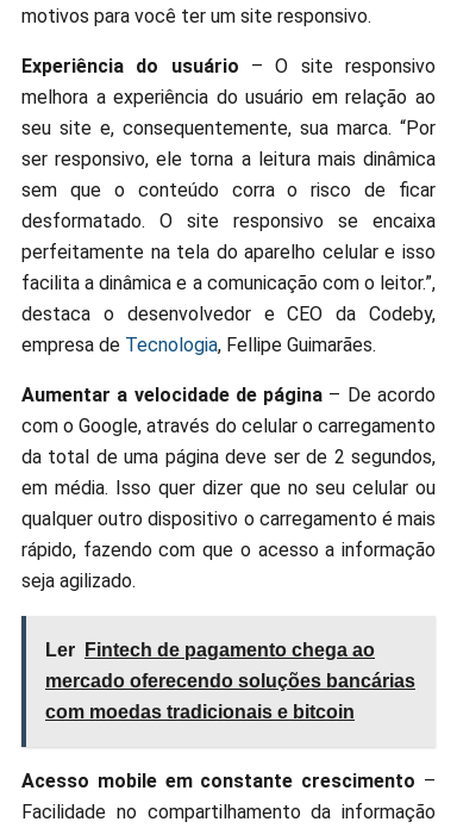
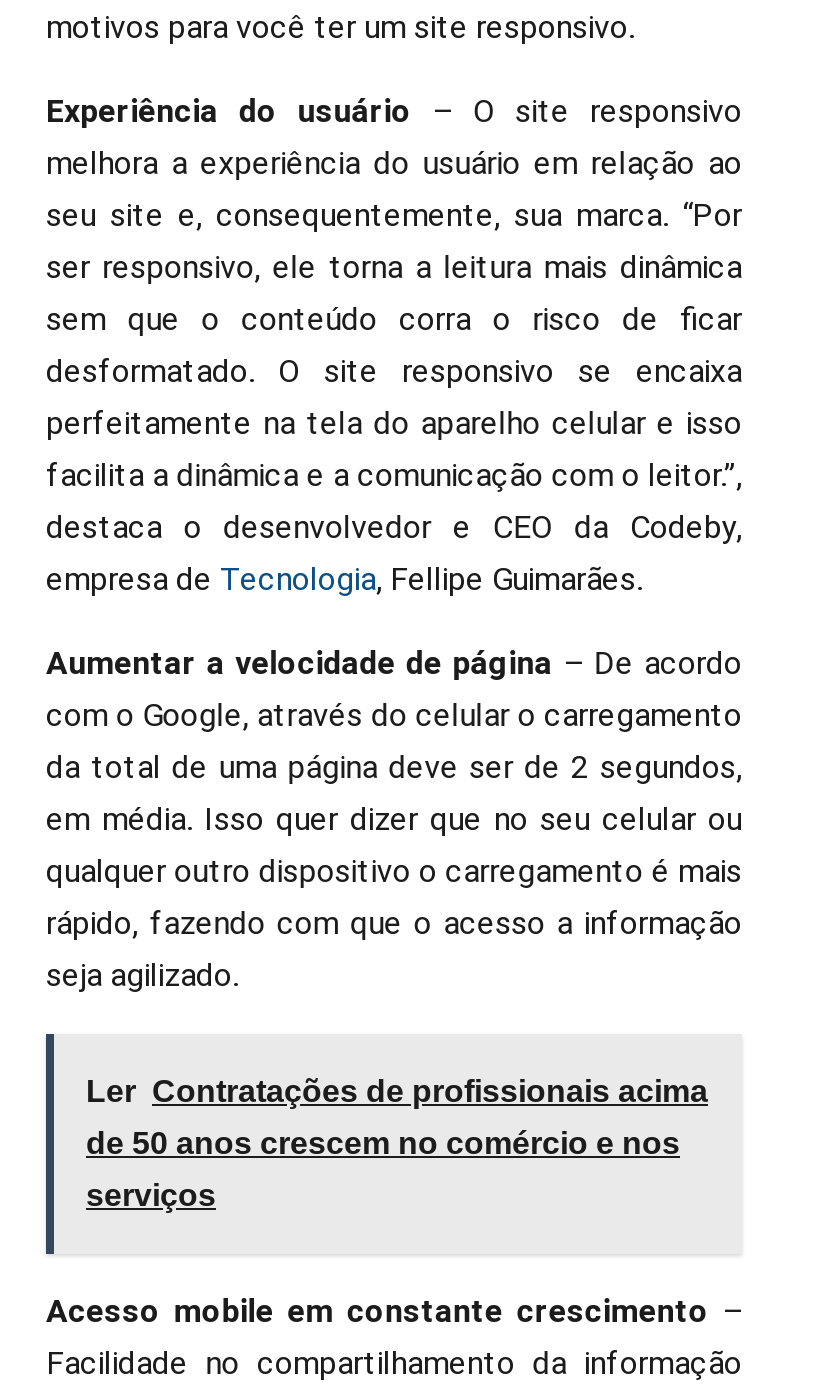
- Ler Fintech de pagamento chega ao
+ Ler Contratações de profissionais acima

- mercado oferecendo soluções bancárias
+ de 50 anos crescem no comércio e nos

- com moedas tradicionais e bitcoin
+ serviços
